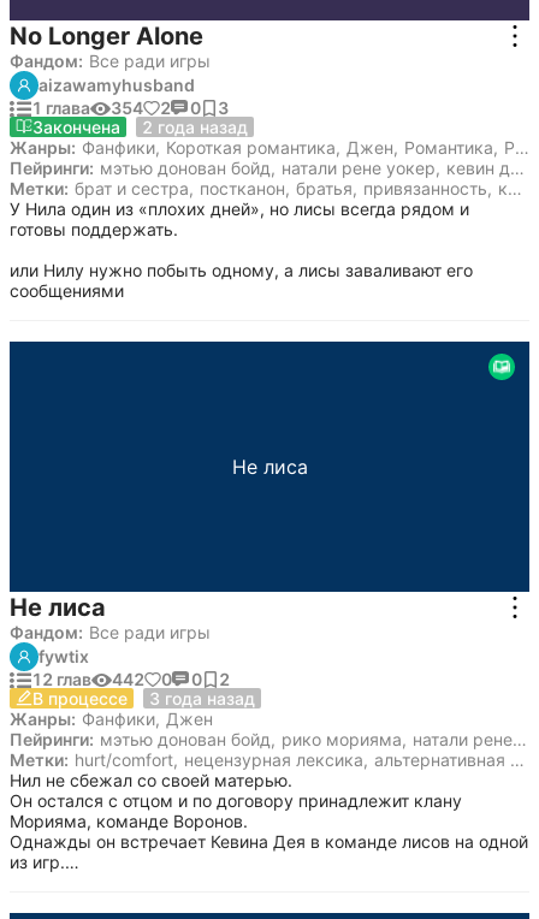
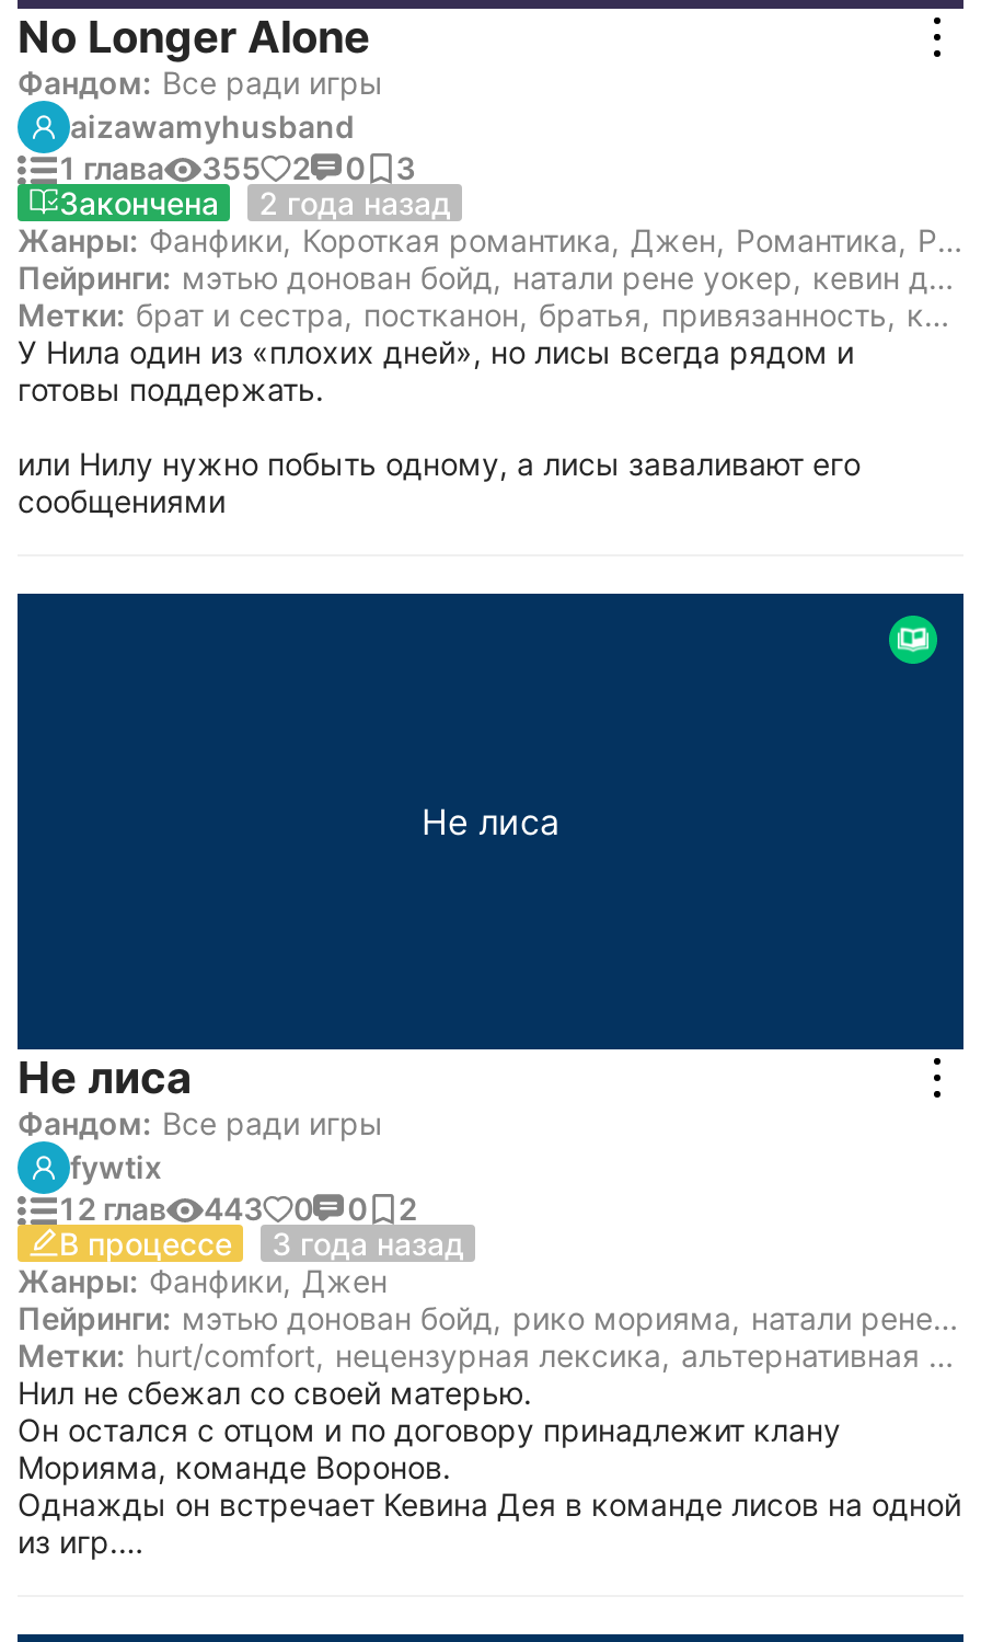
- 1 глава 354 2 0 3
+ 1 глава 355 2 0 3

- 442
+ 443
